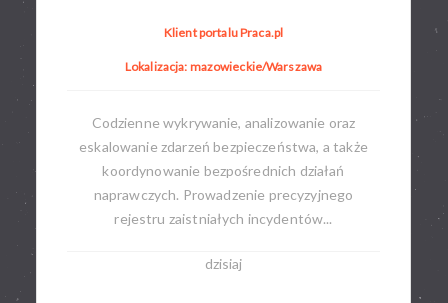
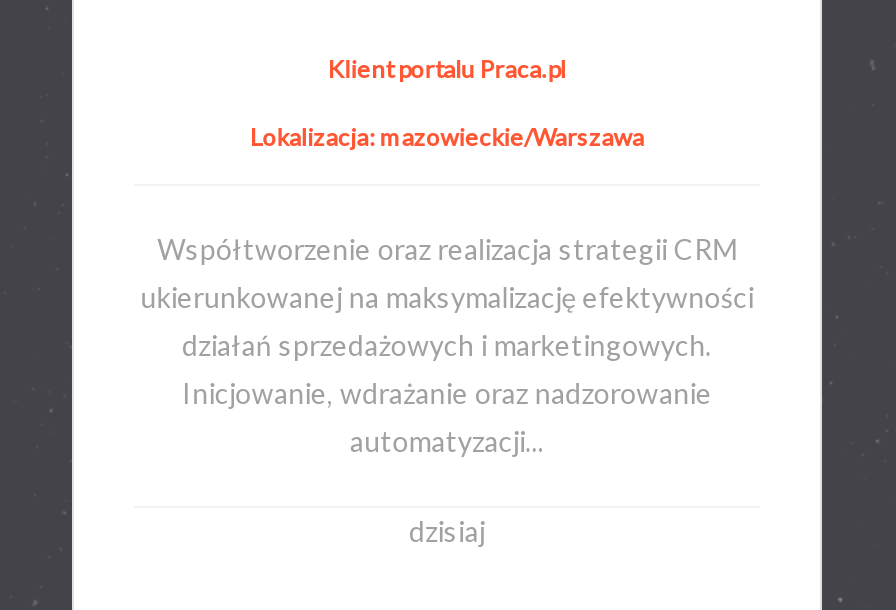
- Codzienne wykrywanie, analizowanie oraz
- eskalowanie zdarzeń bezpieczeństwa, a także
- koordynowanie bezpośrednich działań
- naprawczych. Prowadzenie precyzyjnego
- rejestru zaistniałych incydentów...
+ Współtworzenie oraz realizacja strategii CRM
+ ukierunkowanej na maksymalizację efektywności
+ działań sprzedażowych i marketingowych.
+ Inicjowanie, wdrażanie oraz nadzorowanie
+ automatyzacji...
